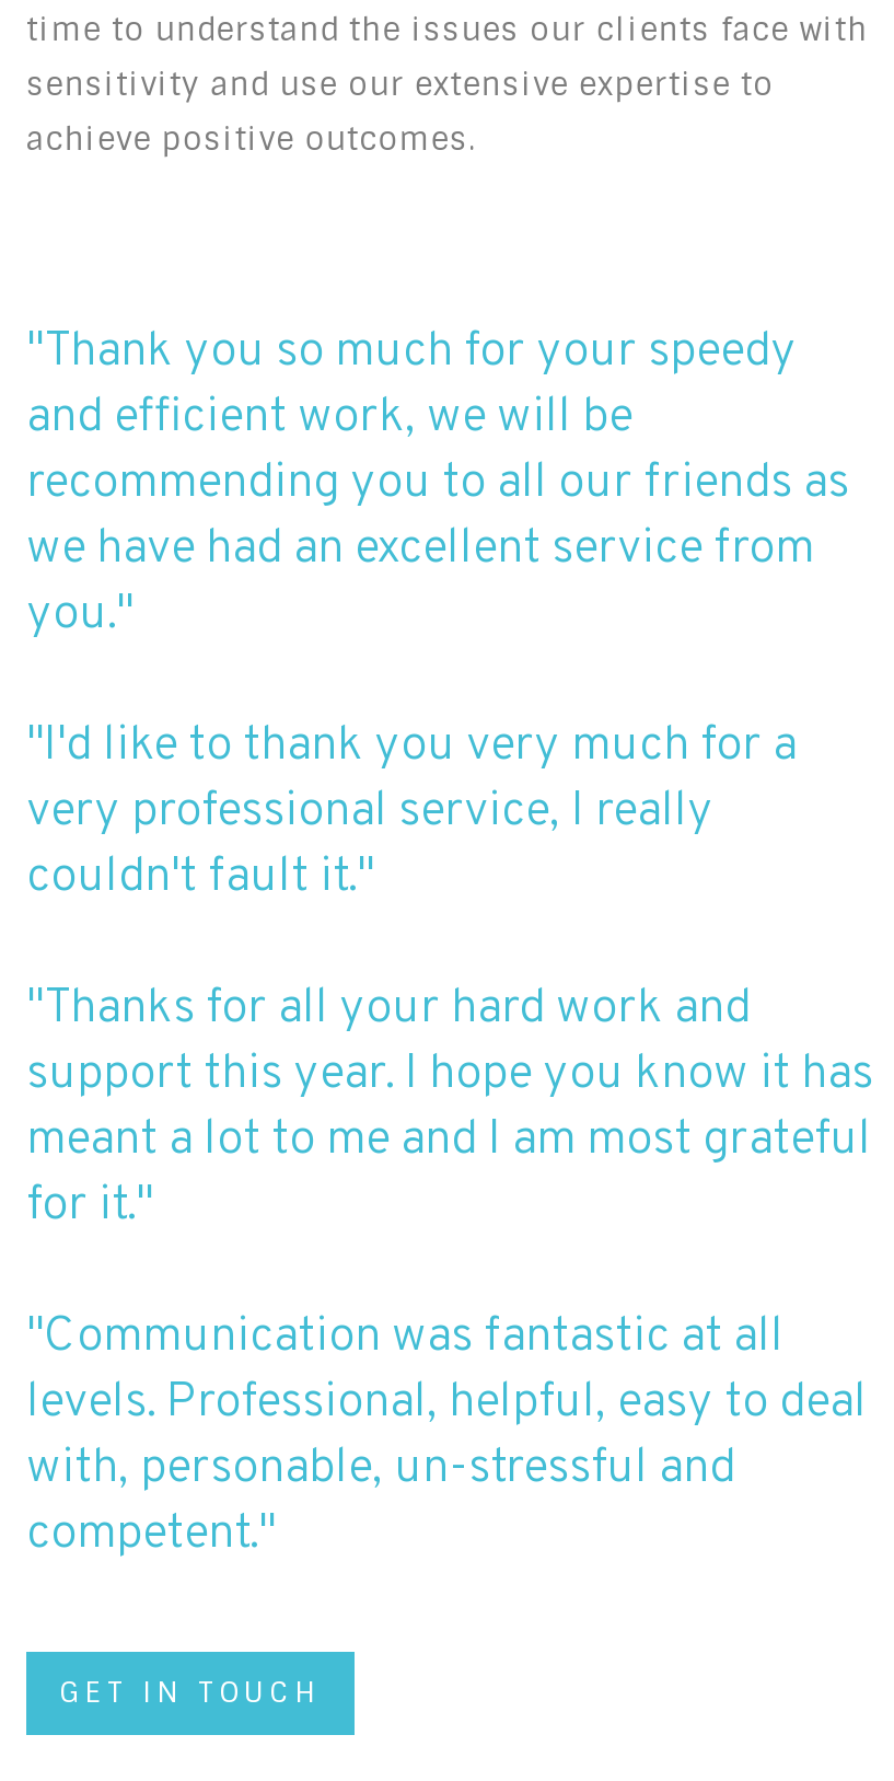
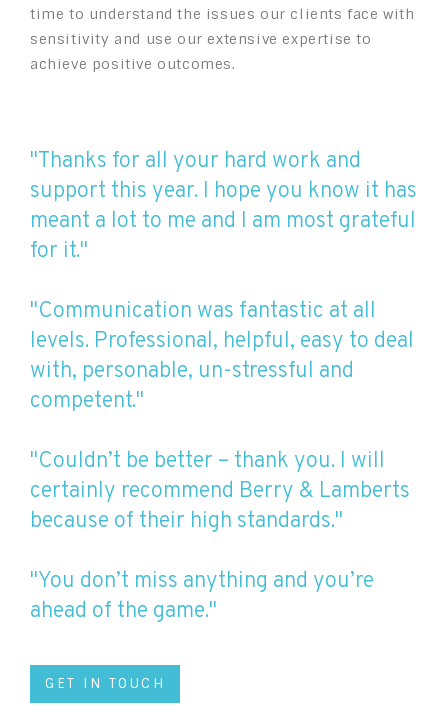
- "Thank you so much for your speedy
- and efficient work, we will be
- recommending you to all our friends as
- we have had an excellent service from
- you."
- "I'd like to thank you very much for a
- very professional service, I really
- couldn't fault it."

moved up: "Thanks for all your hard work and | support this year. I hope you know it has | meant a lot to me and I am most grateful | for it." | "Communication was fantastic at all | levels. Professional, helpful, easy to deal | with, personable, un-stressful and | competent."

+ "Couldn’t be better – thank you. I will
+ certainly recommend Berry & Lamberts
+ because of their high standards."
+ "You don’t miss anything and you’re
+ ahead of the game."
